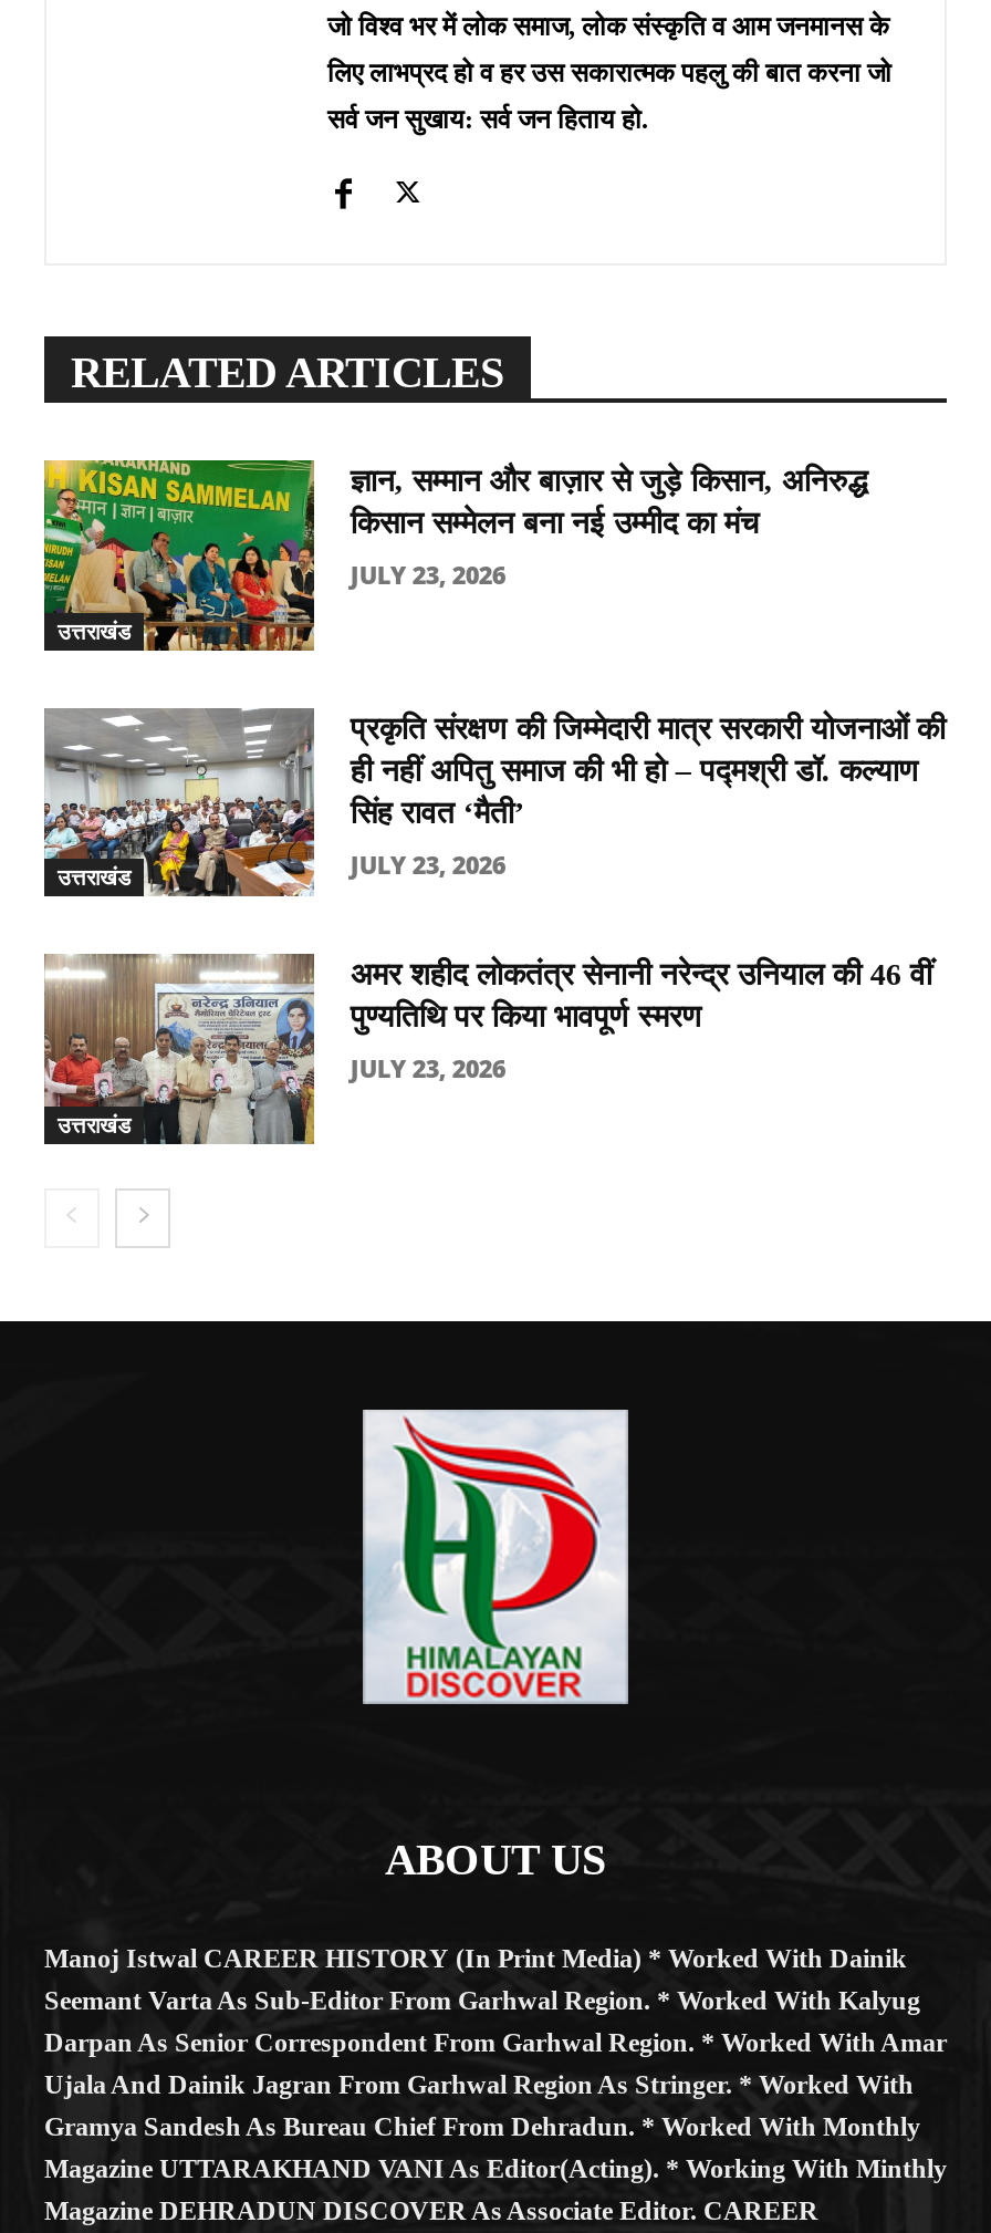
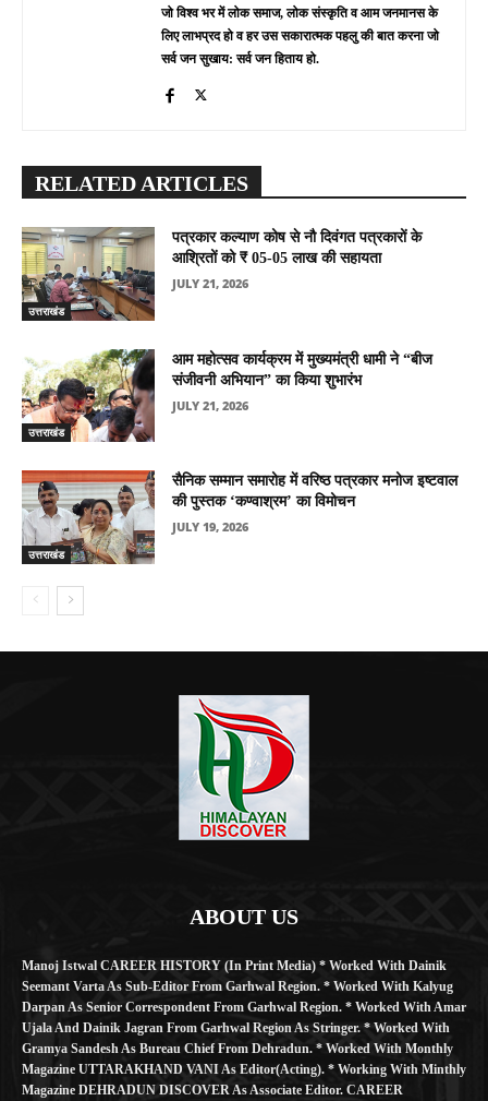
- [image]
- ज्ञान, सम्मान और बाज़ार से जुड़े किसान, अनिरुद्ध
- किसान सम्मेलन बना नई उम्मीद का मंच
+ [image]
+ पत्रकार कल्याण कोष से नौ दिवंगत पत्रकारों के
+ आश्रितों को ₹ 05-05 लाख की सहायता

- JULY 23, 2026
+ JULY 21, 2026

- [image]
- प्रकृति संरक्षण की जिम्मेदारी मात्र सरकारी योजनाओं की
- ही नहीं अपितु समाज की भी हो – पद्मश्री डॉ. कल्याण
- सिंह रावत ‘मैती’
+ [image]
+ आम महोत्सव कार्यक्रम में मुख्यमंत्री धामी ने “बीज
+ संजीवनी अभियान” का किया शुभारंभ

- JULY 23, 2026
+ JULY 21, 2026

- [image]
- अमर शहीद लोकतंत्र सेनानी नरेन्द्र उनियाल की 46 वीं
- पुण्यतिथि पर किया भावपूर्ण स्मरण
+ [image]
+ सैनिक सम्मान समारोह में वरिष्ठ पत्रकार मनोज इष्टवाल
+ की पुस्तक ‘कण्वाश्रम’ का विमोचन

- JULY 23, 2026
+ JULY 19, 2026
